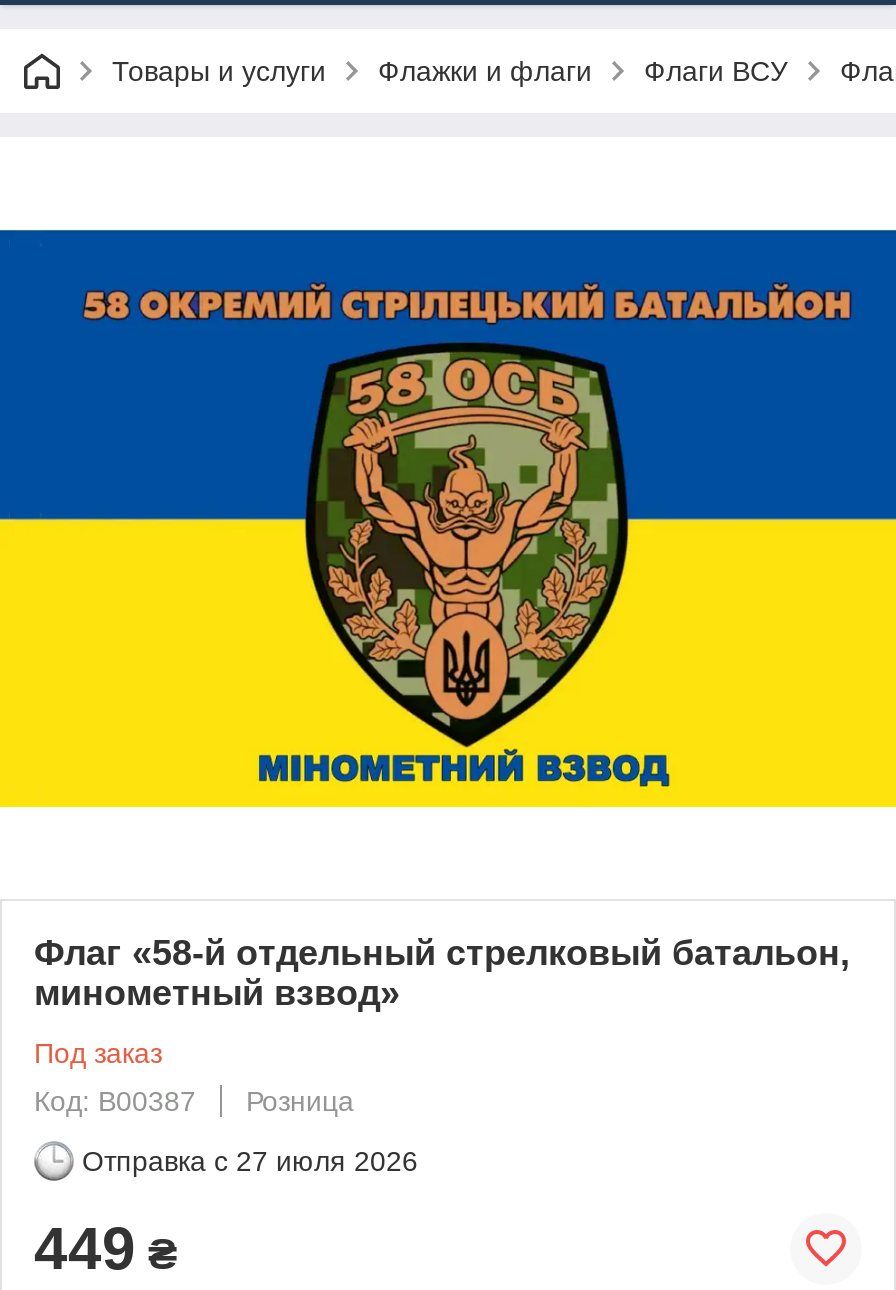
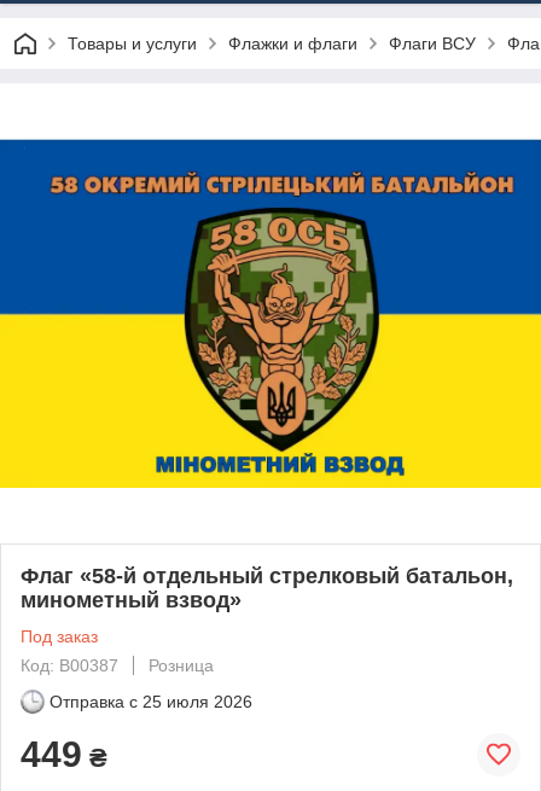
- Отправка с 27 июля 2026
+ Отправка с 25 июля 2026
